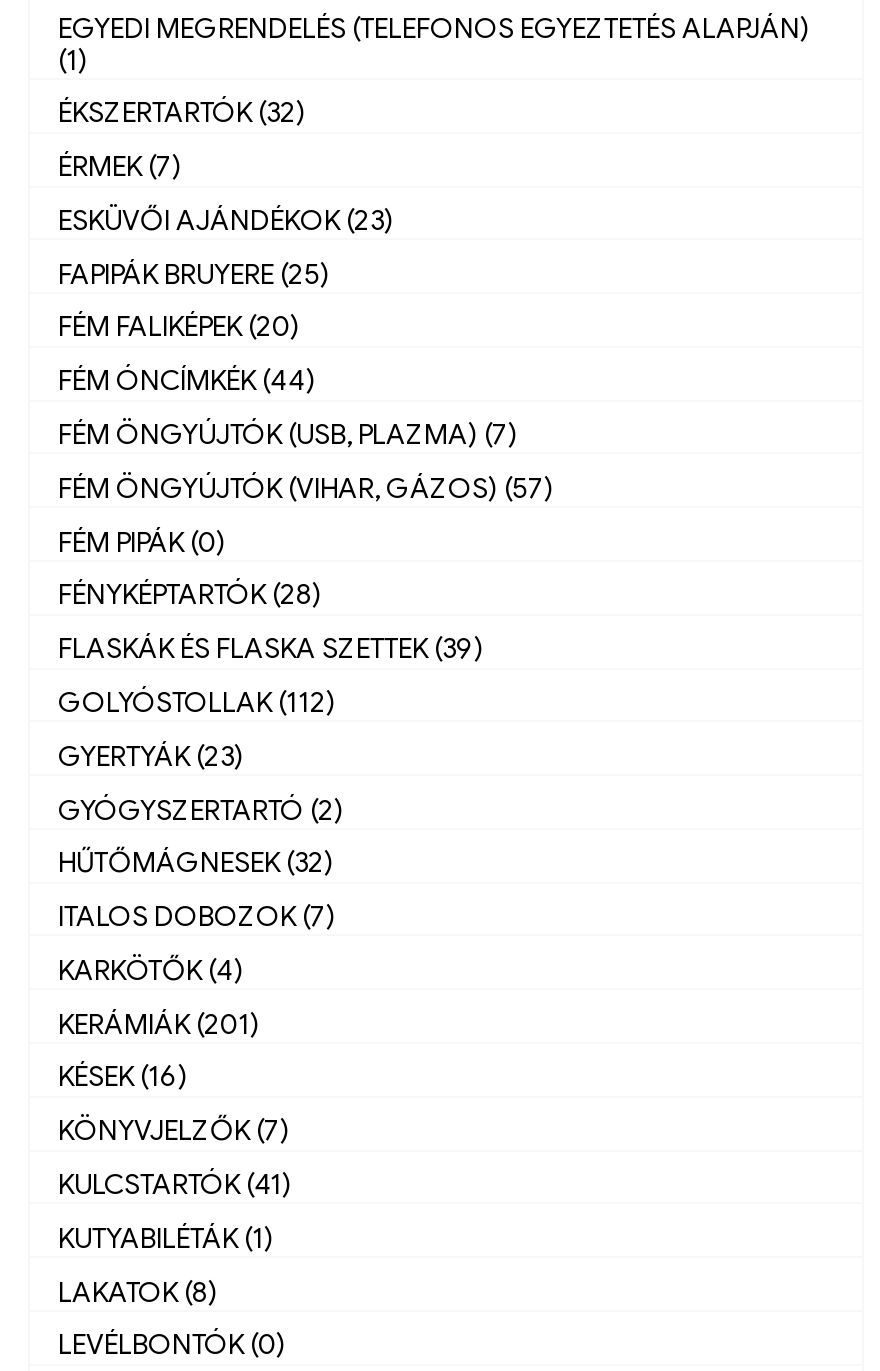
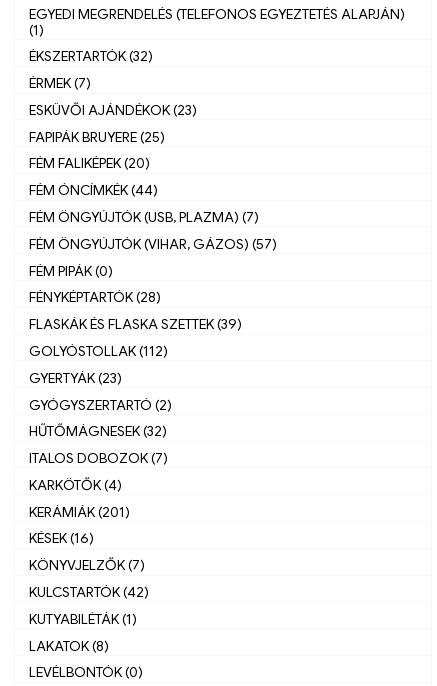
- KULCSTARTÓK (41)
+ KULCSTARTÓK (42)
